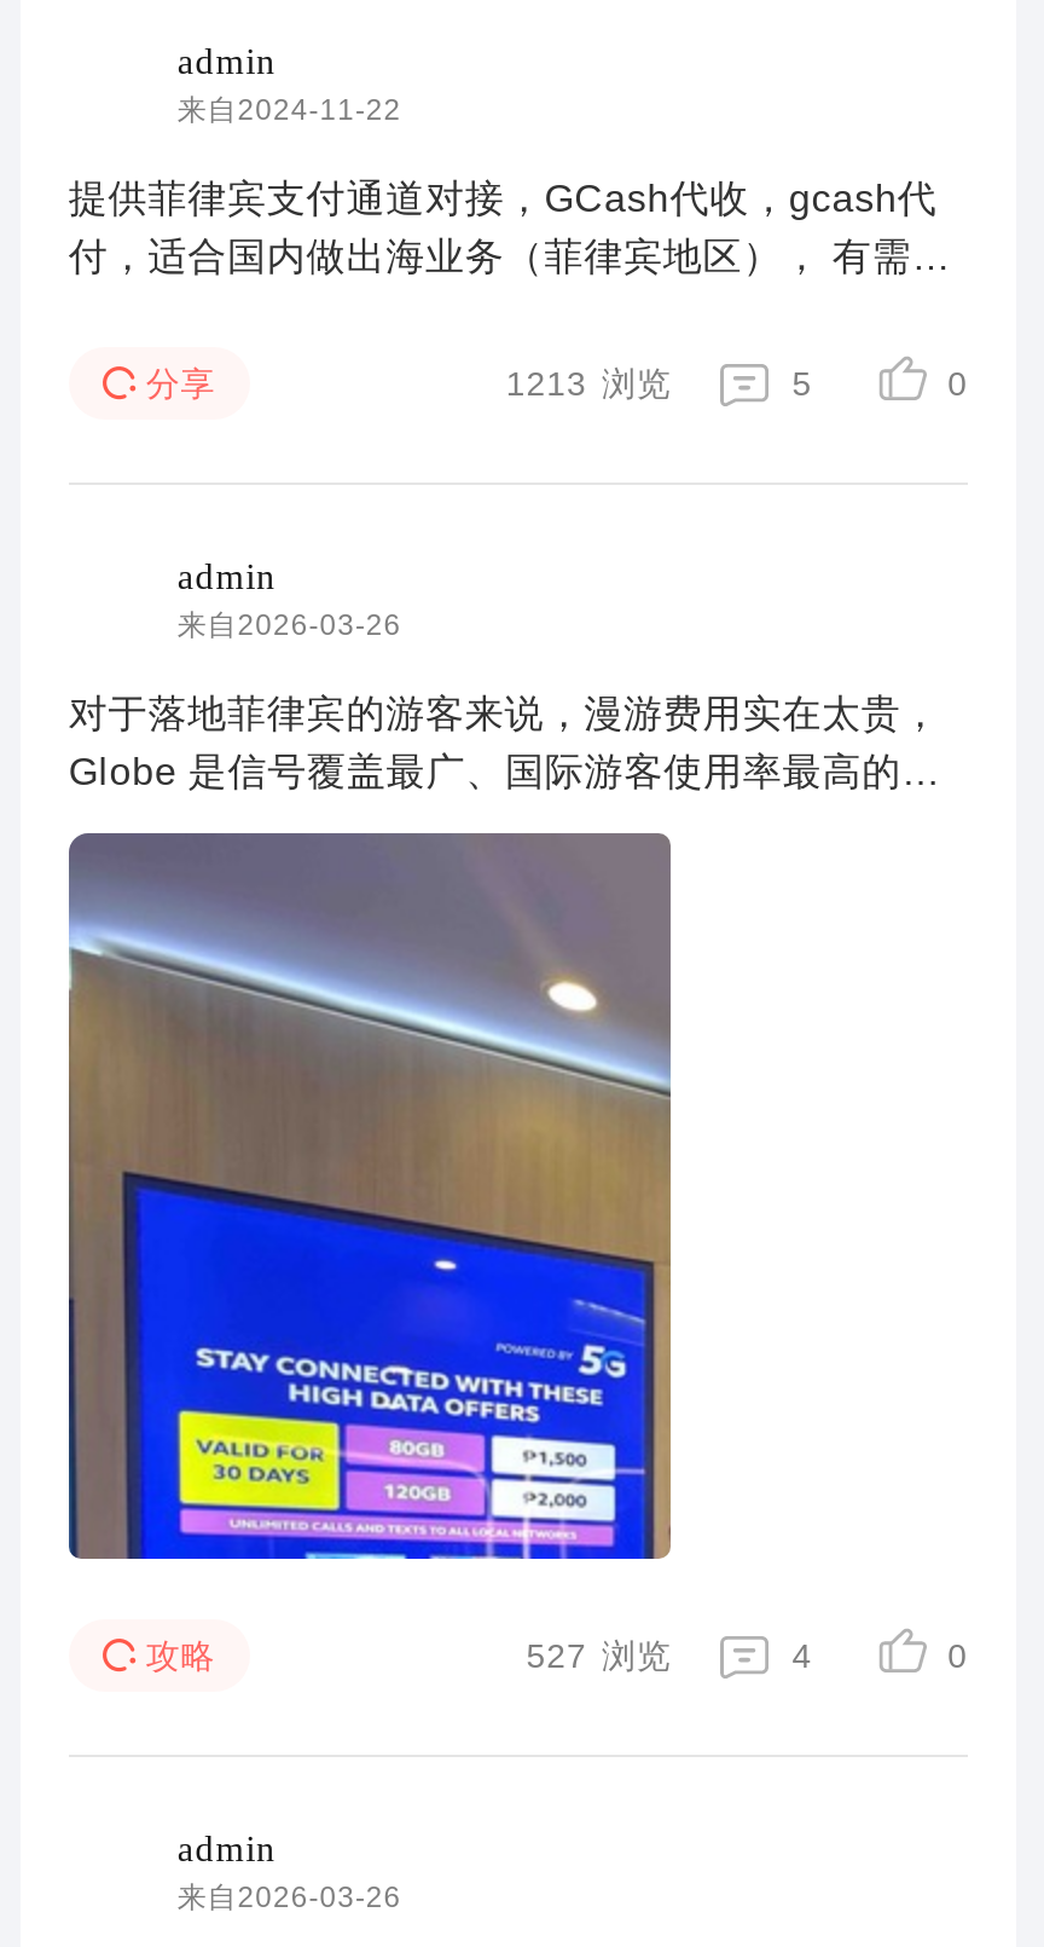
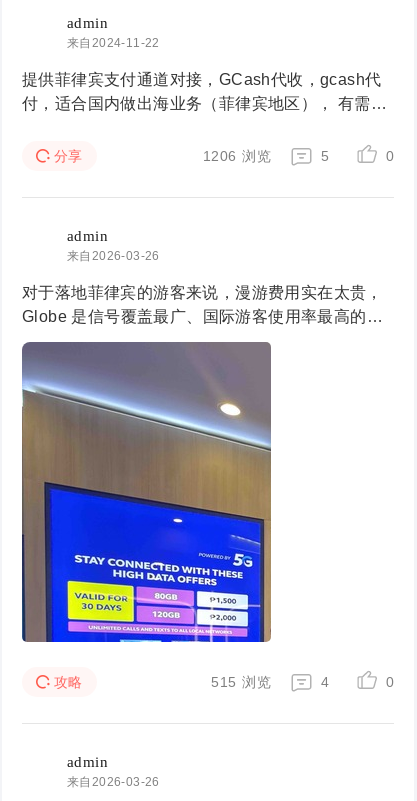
- 1213 浏览
+ 1206 浏览

- 527 浏览
+ 515 浏览
